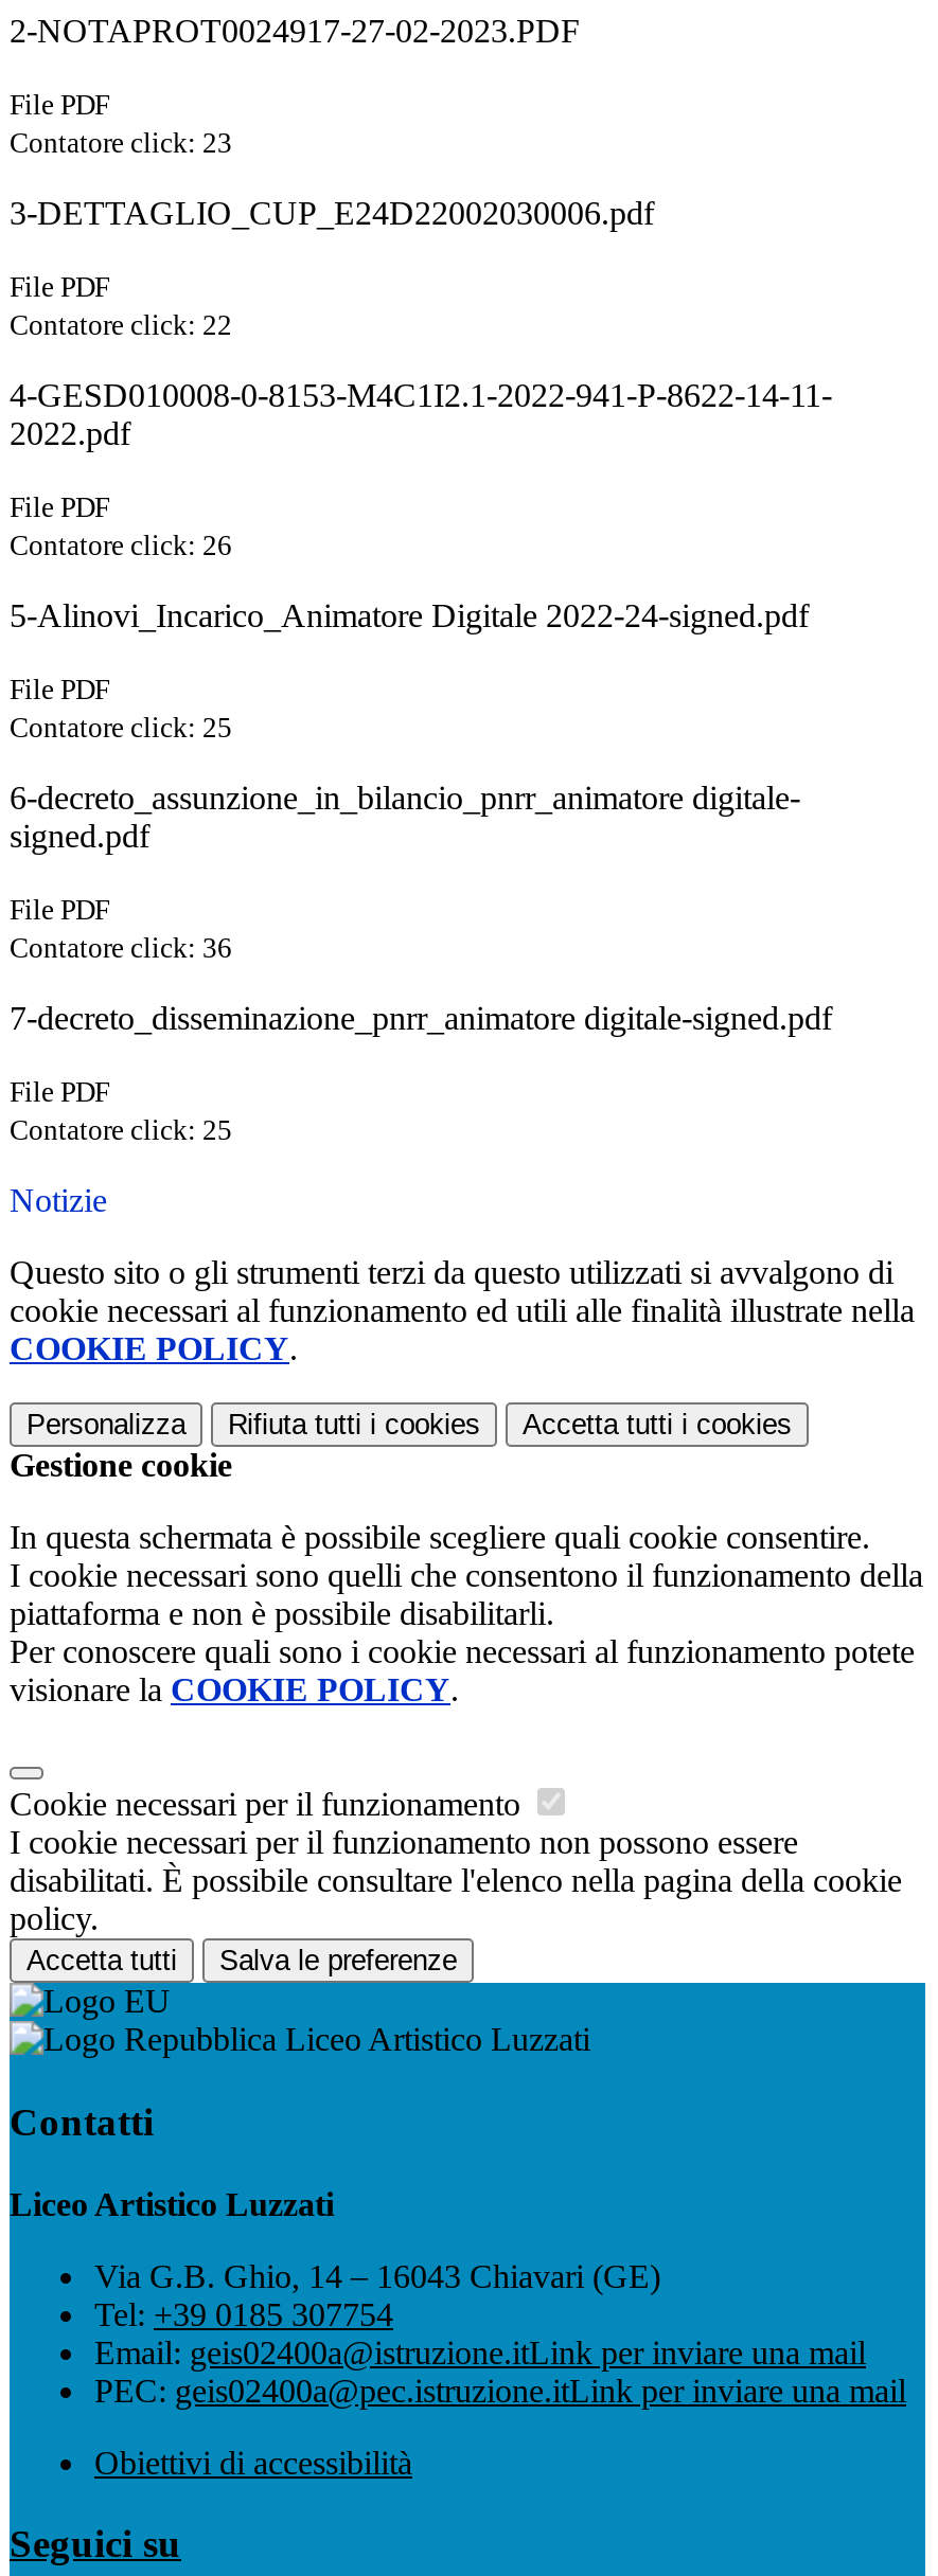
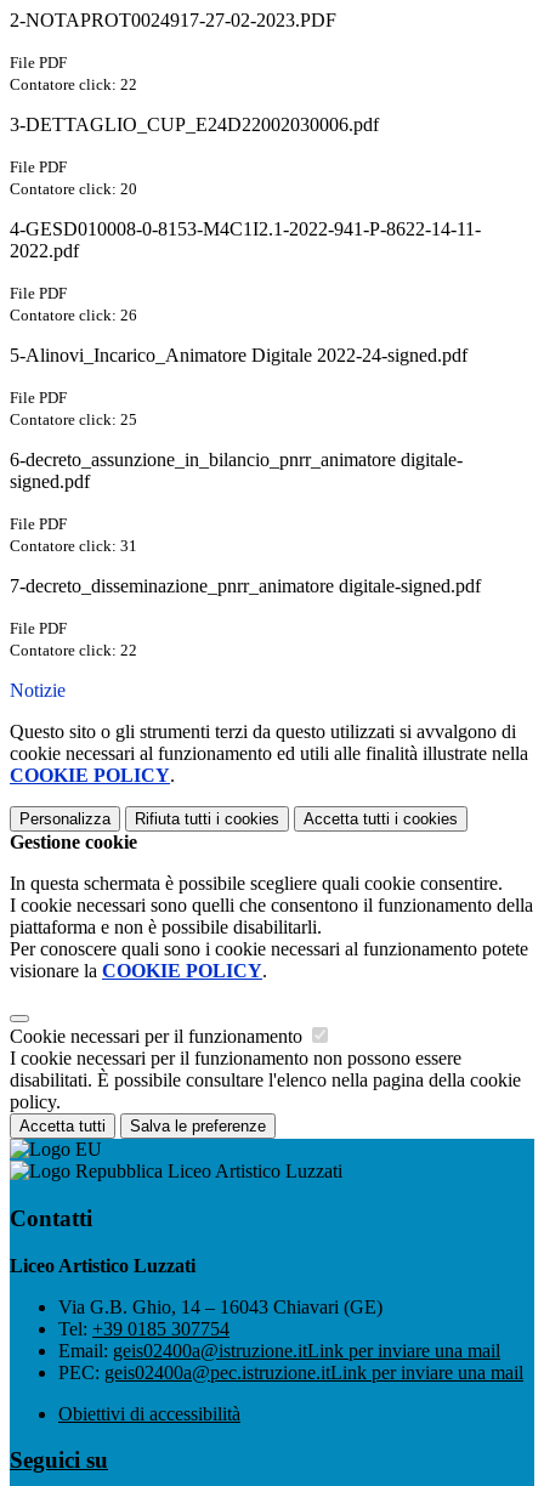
- Contatore click: 23
+ Contatore click: 22

- Contatore click: 22
+ Contatore click: 20

- Contatore click: 36
+ Contatore click: 31

- Contatore click: 25
+ Contatore click: 22
